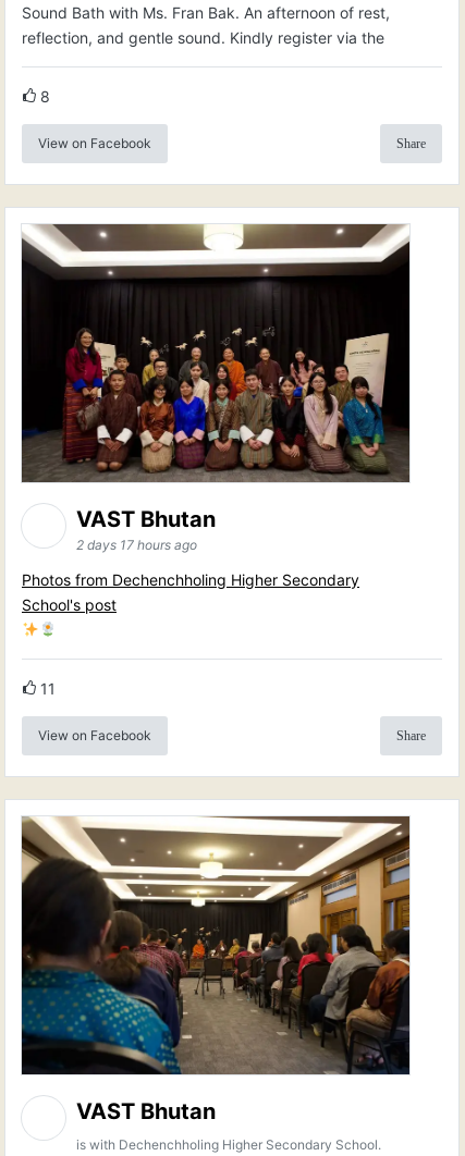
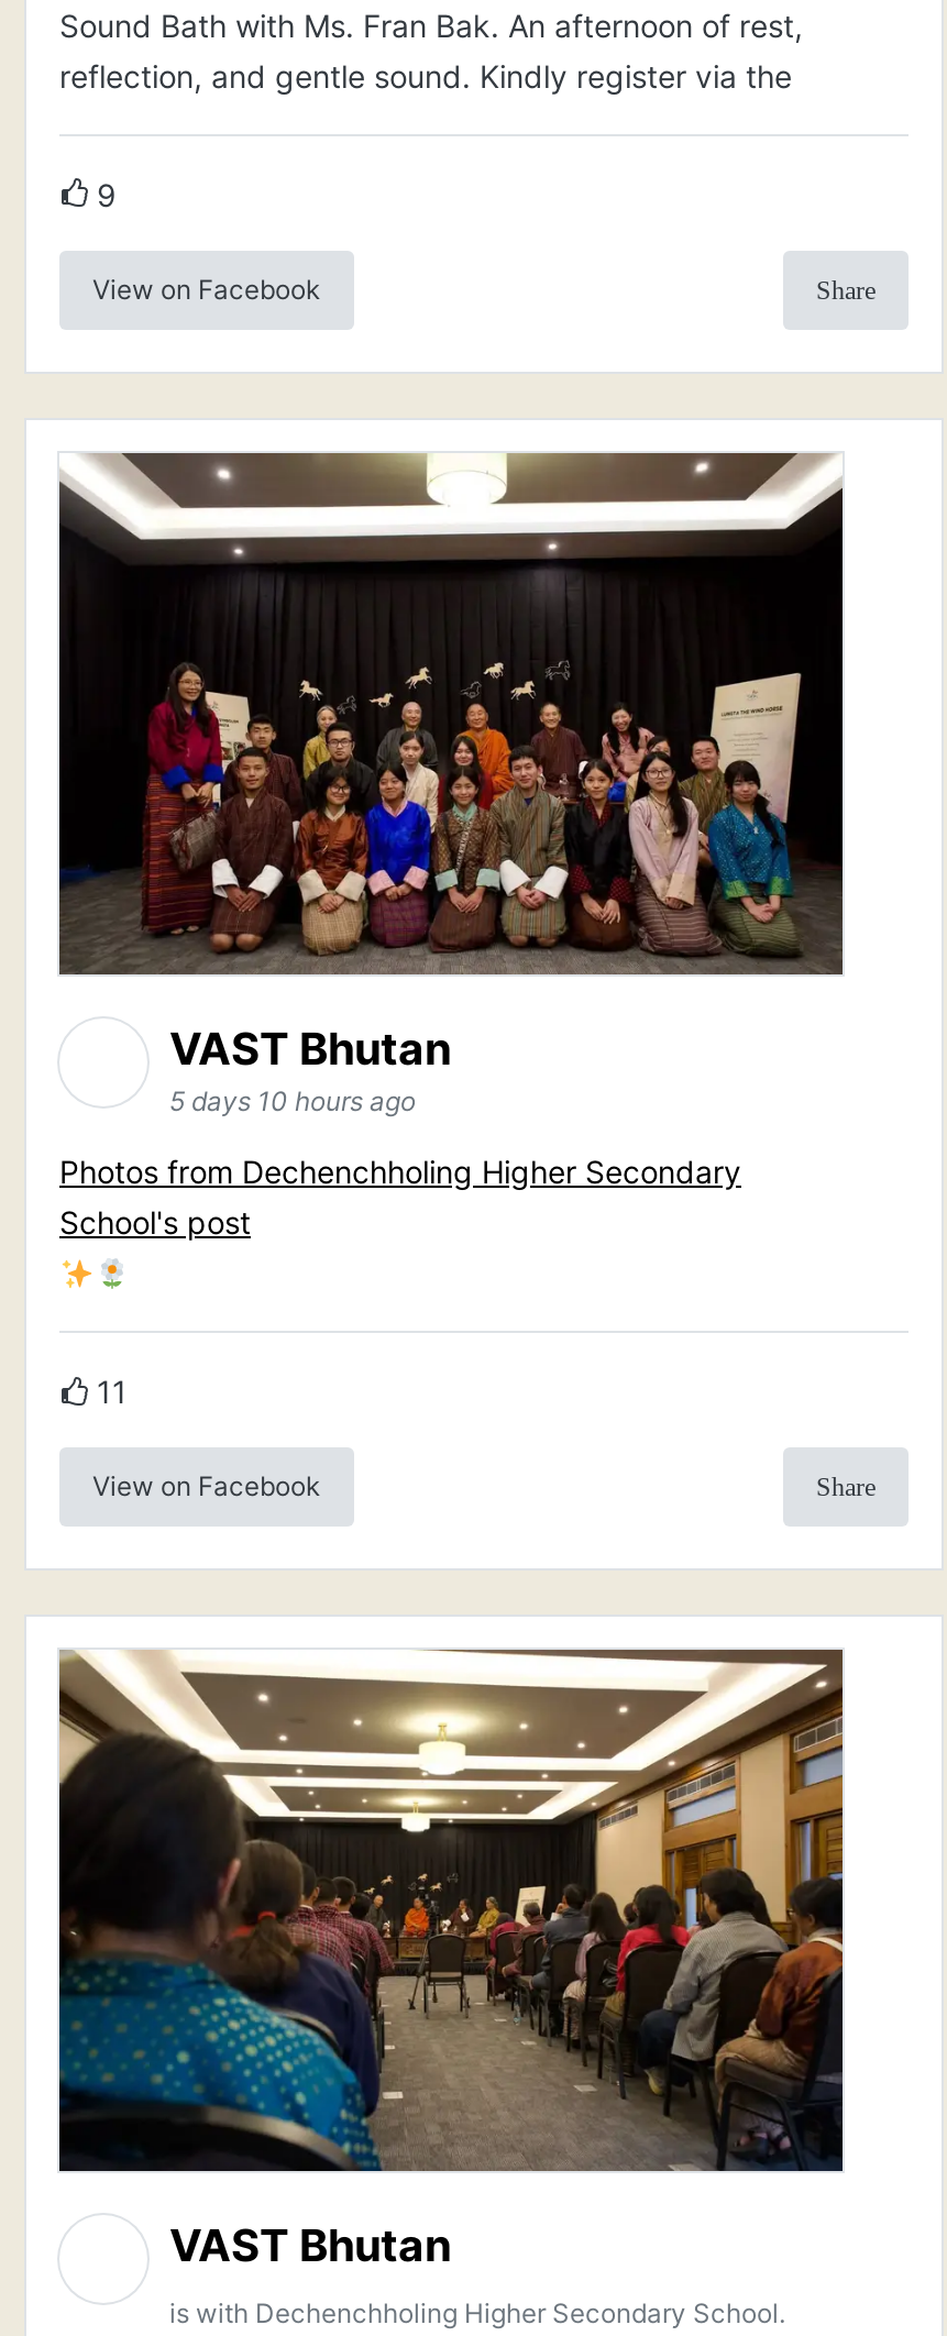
- 8
+ 9

- 2 days 17 hours ago
+ 5 days 10 hours ago
